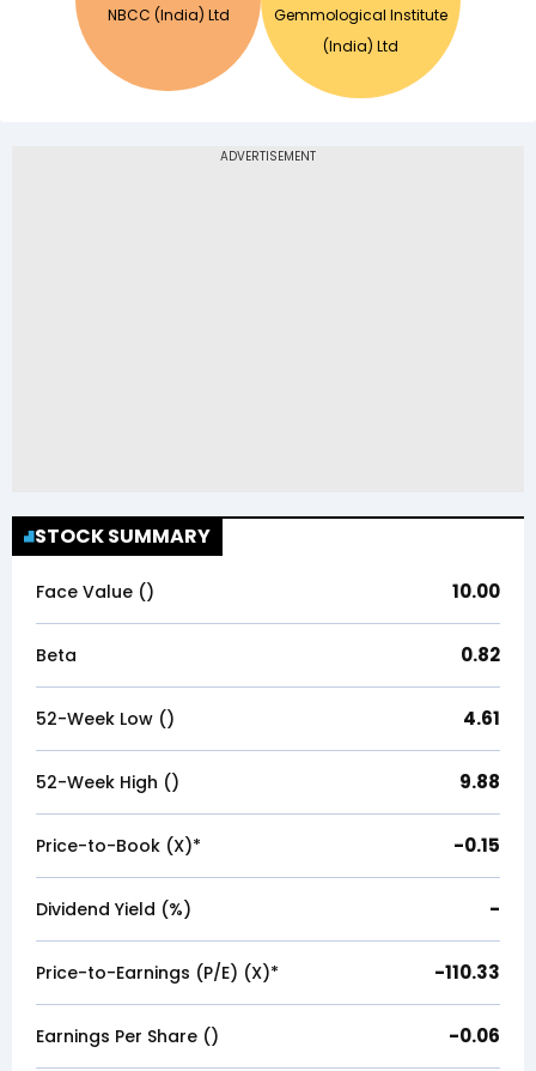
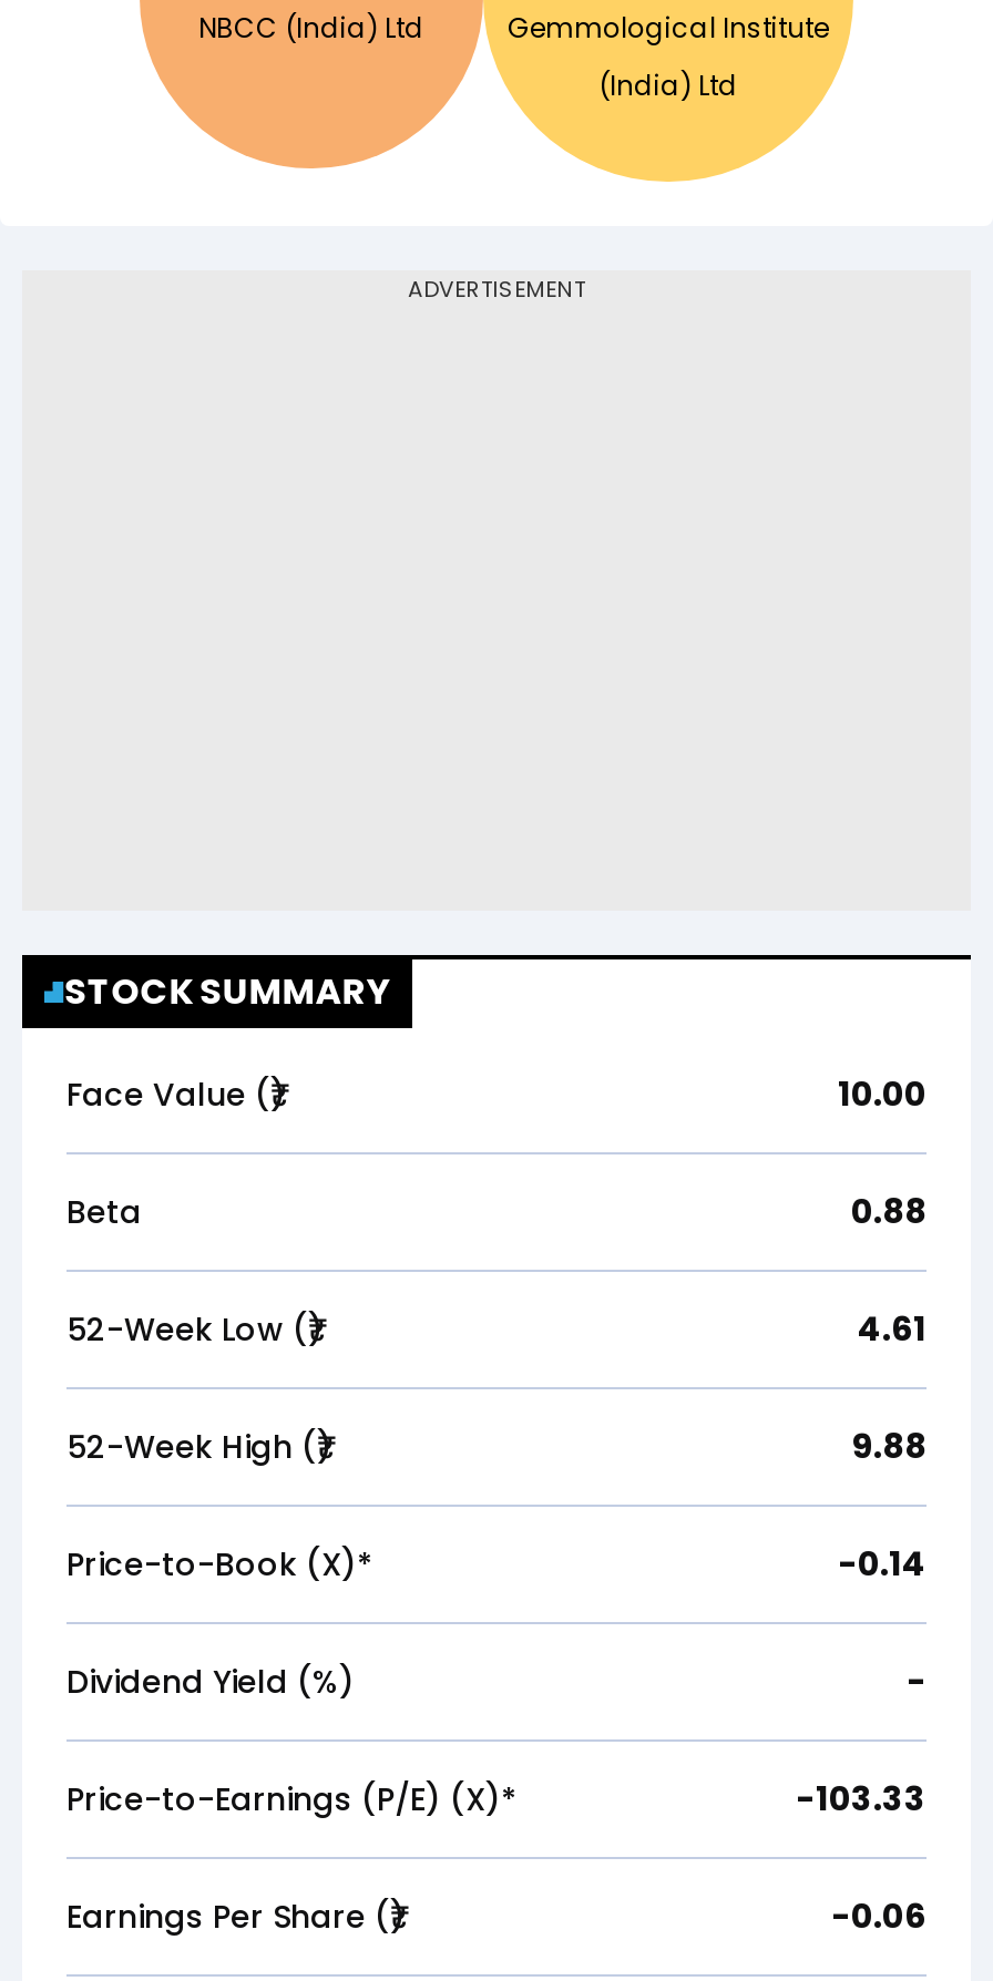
- 0.82
+ 0.88

- -0.15
+ -0.14

- -110.33
+ -103.33
